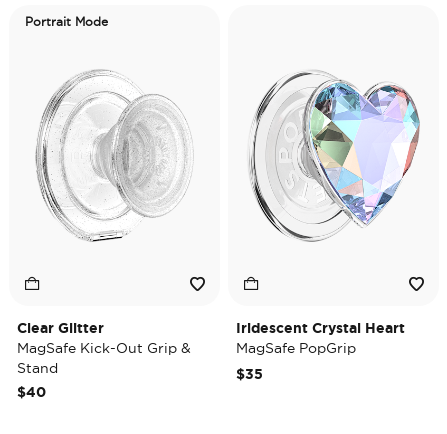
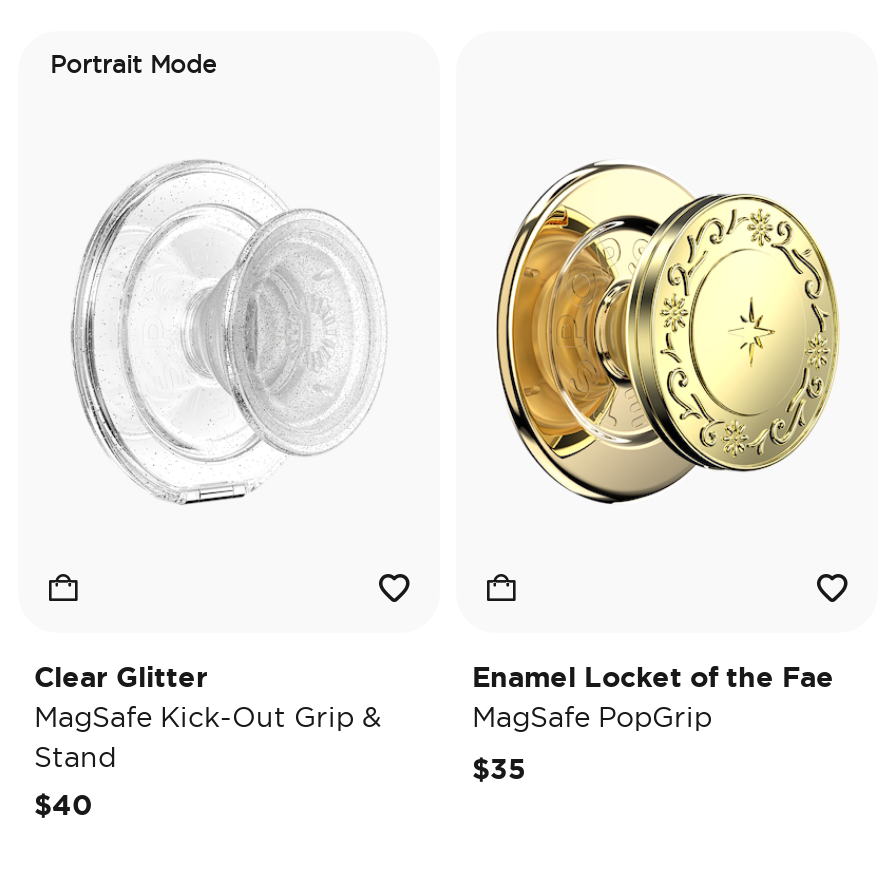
- [image]
+ [image]

- Iridescent Crystal Heart
+ Enamel Locket of the Fae
